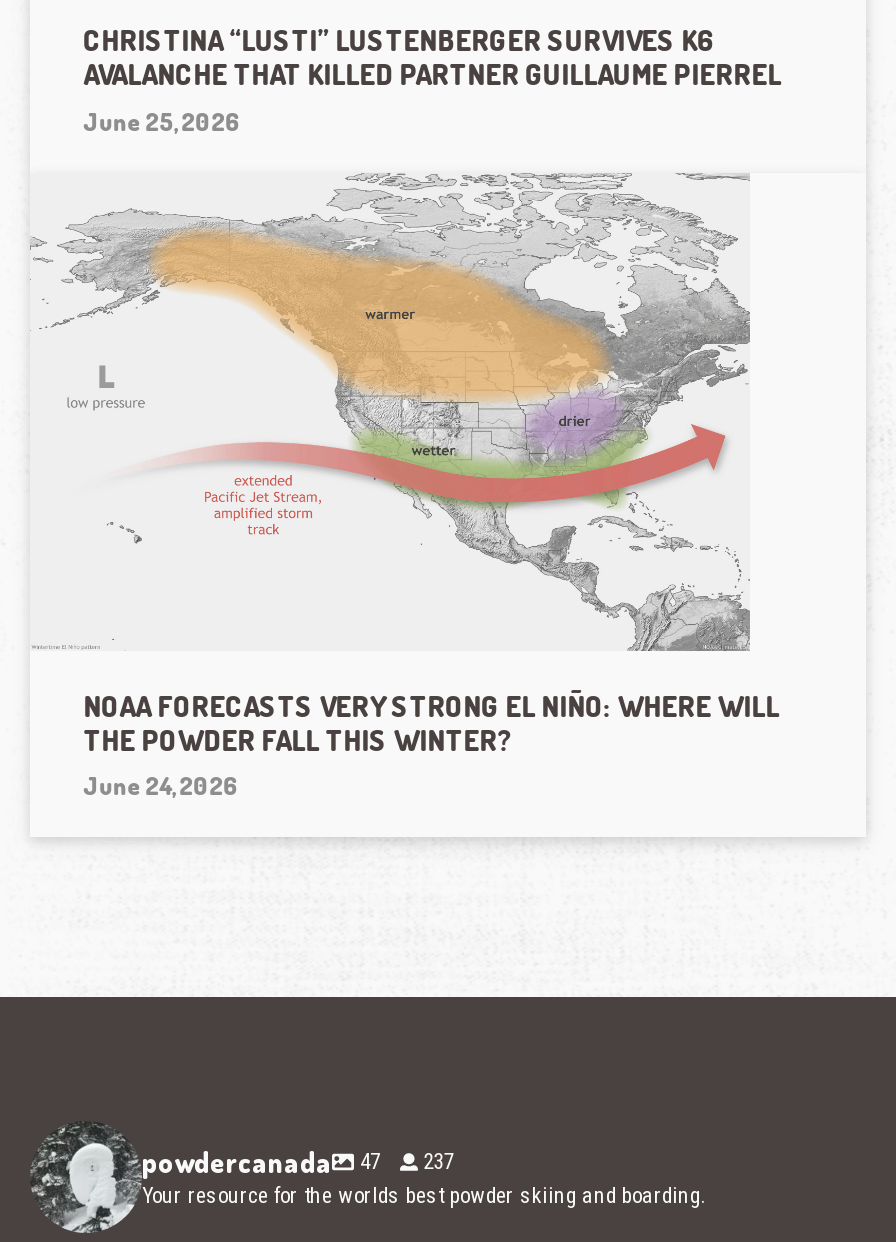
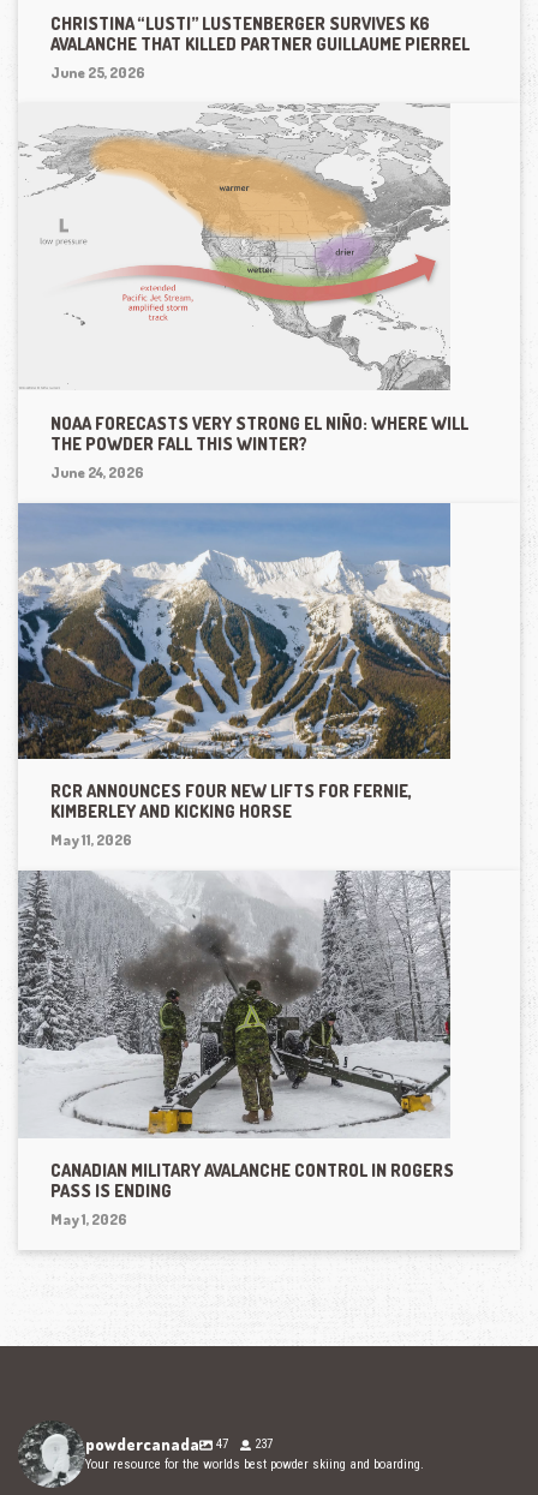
+ [image]
+ RCR ANNOUNCES FOUR NEW LIFTS FOR FERNIE,
+ KIMBERLEY AND KICKING HORSE
+ May 11, 2026

+ [image]
+ CANADIAN MILITARY AVALANCHE CONTROL IN ROGERS
+ PASS IS ENDING
+ May 1, 2026
